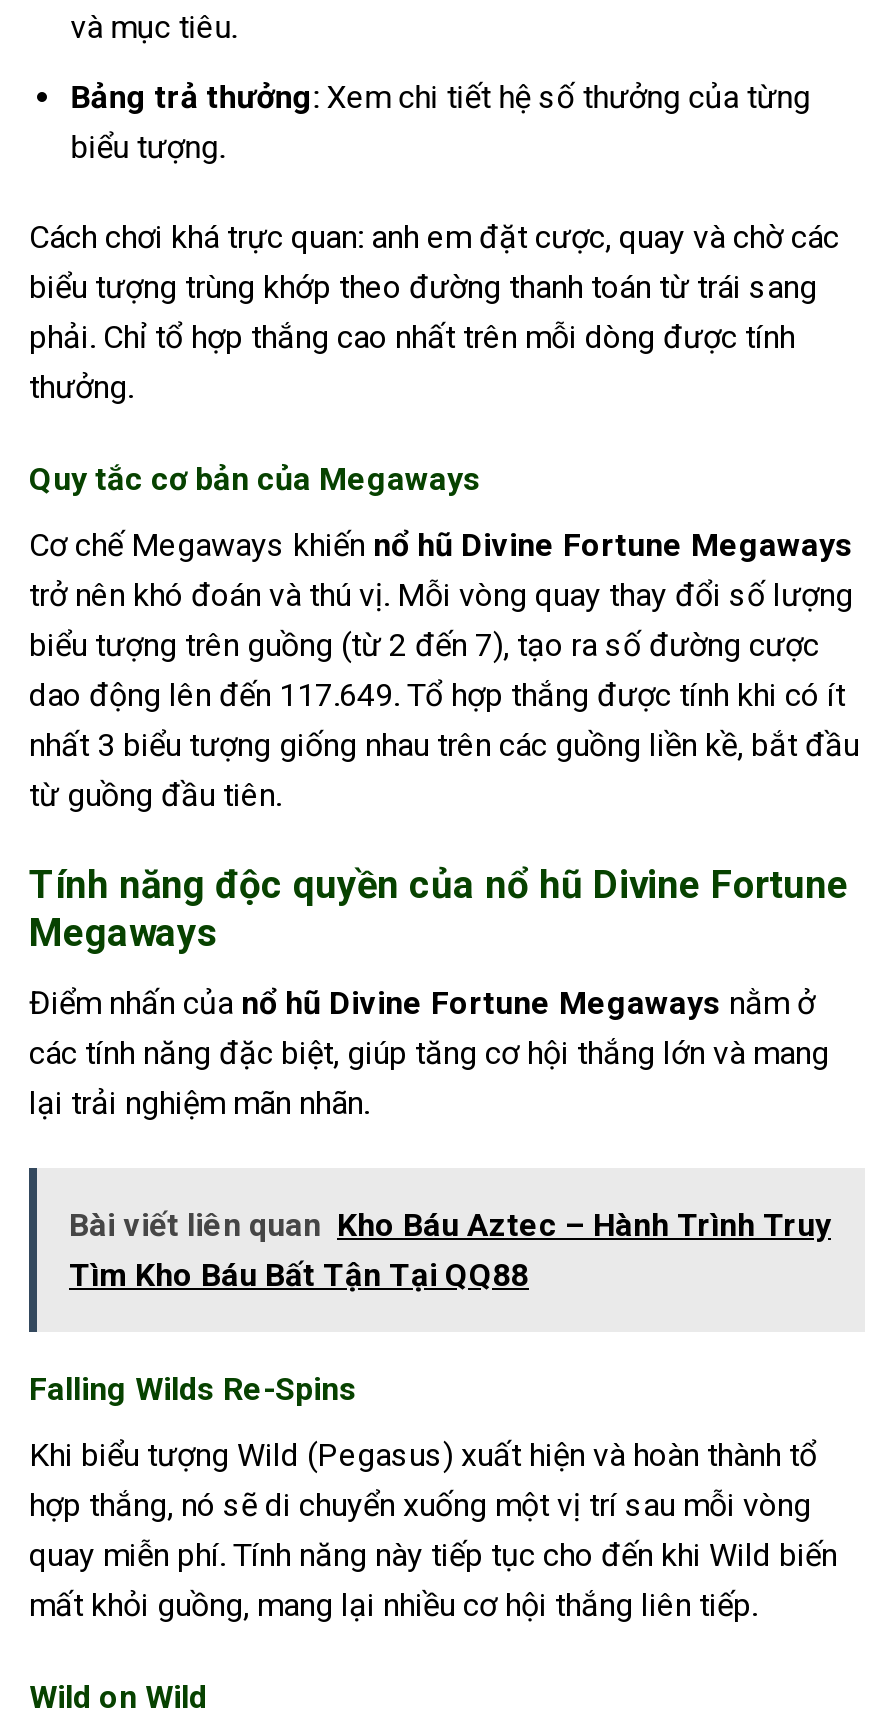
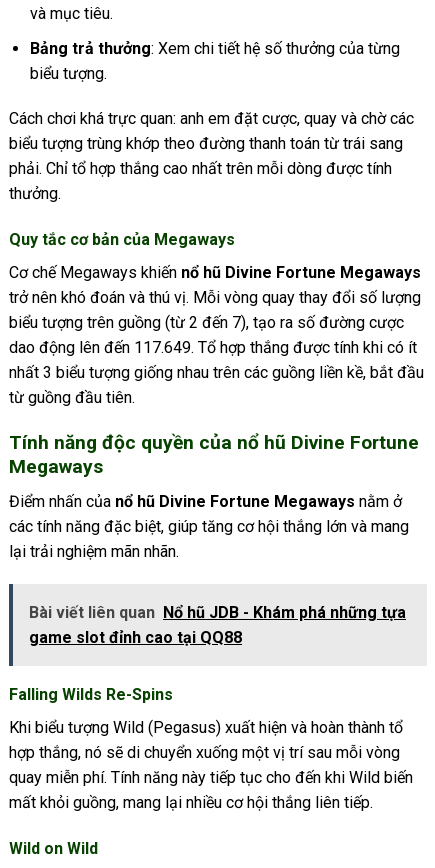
- Bài viết liên quan Kho Báu Aztec – Hành Trình Truy
- Tìm Kho Báu Bất Tận Tại QQ88
+ Bài viết liên quan Nổ hũ JDB - Khám phá những tựa
+ game slot đỉnh cao tại QQ88
